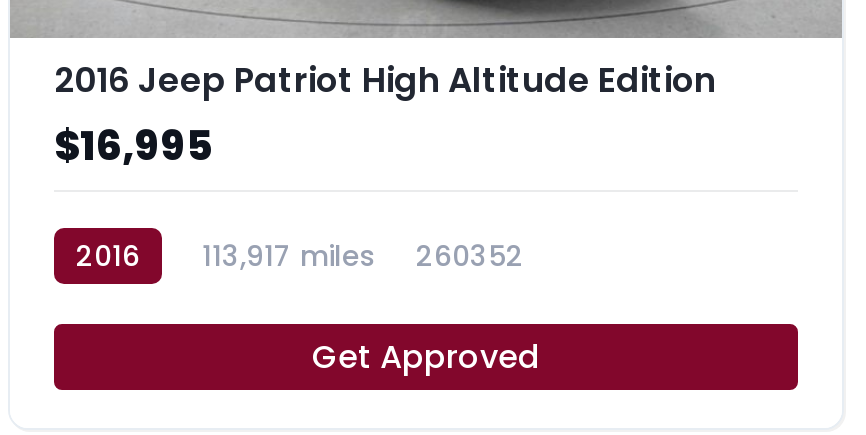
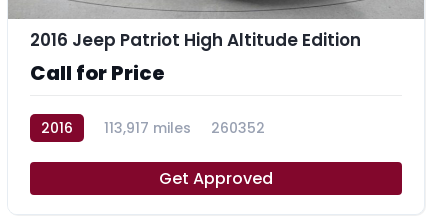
- $16,995
+ Call for Price
